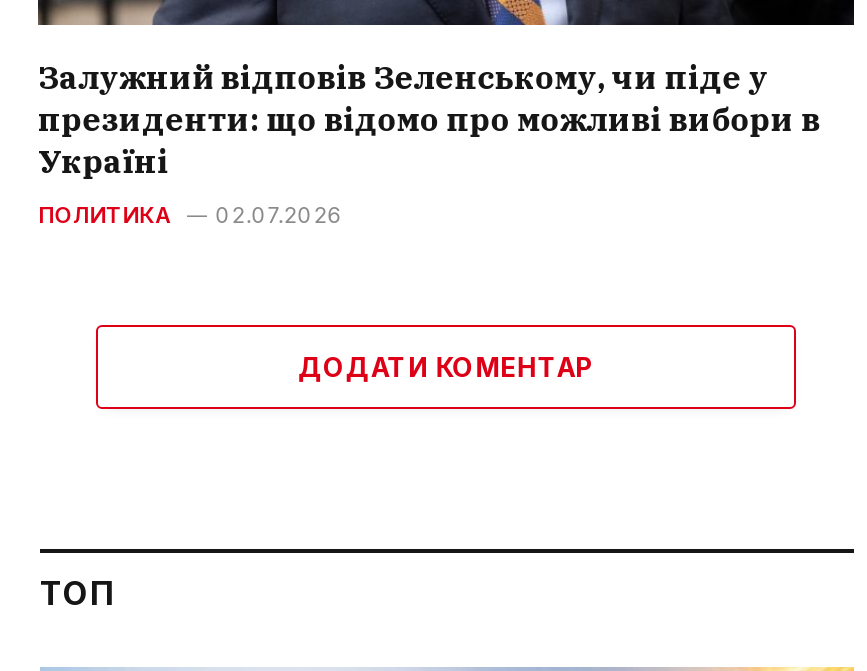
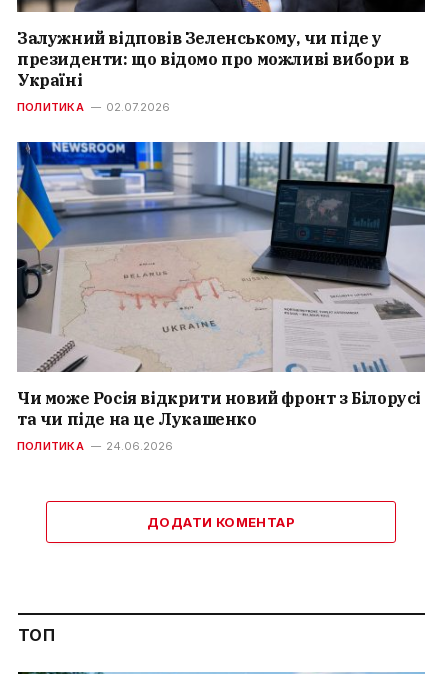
+ [image]
+ Чи може Росія відкрити новий фронт з Білорусі
+ та чи піде на це Лукашенко
+ ПОЛИТИКА
+ 24.06.2026
